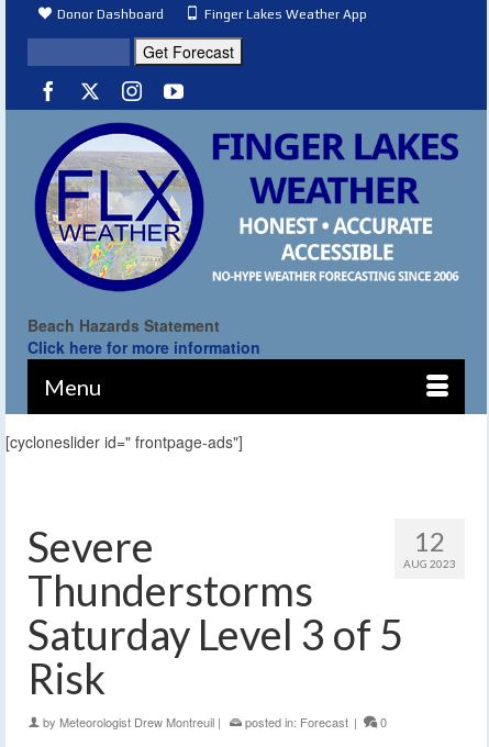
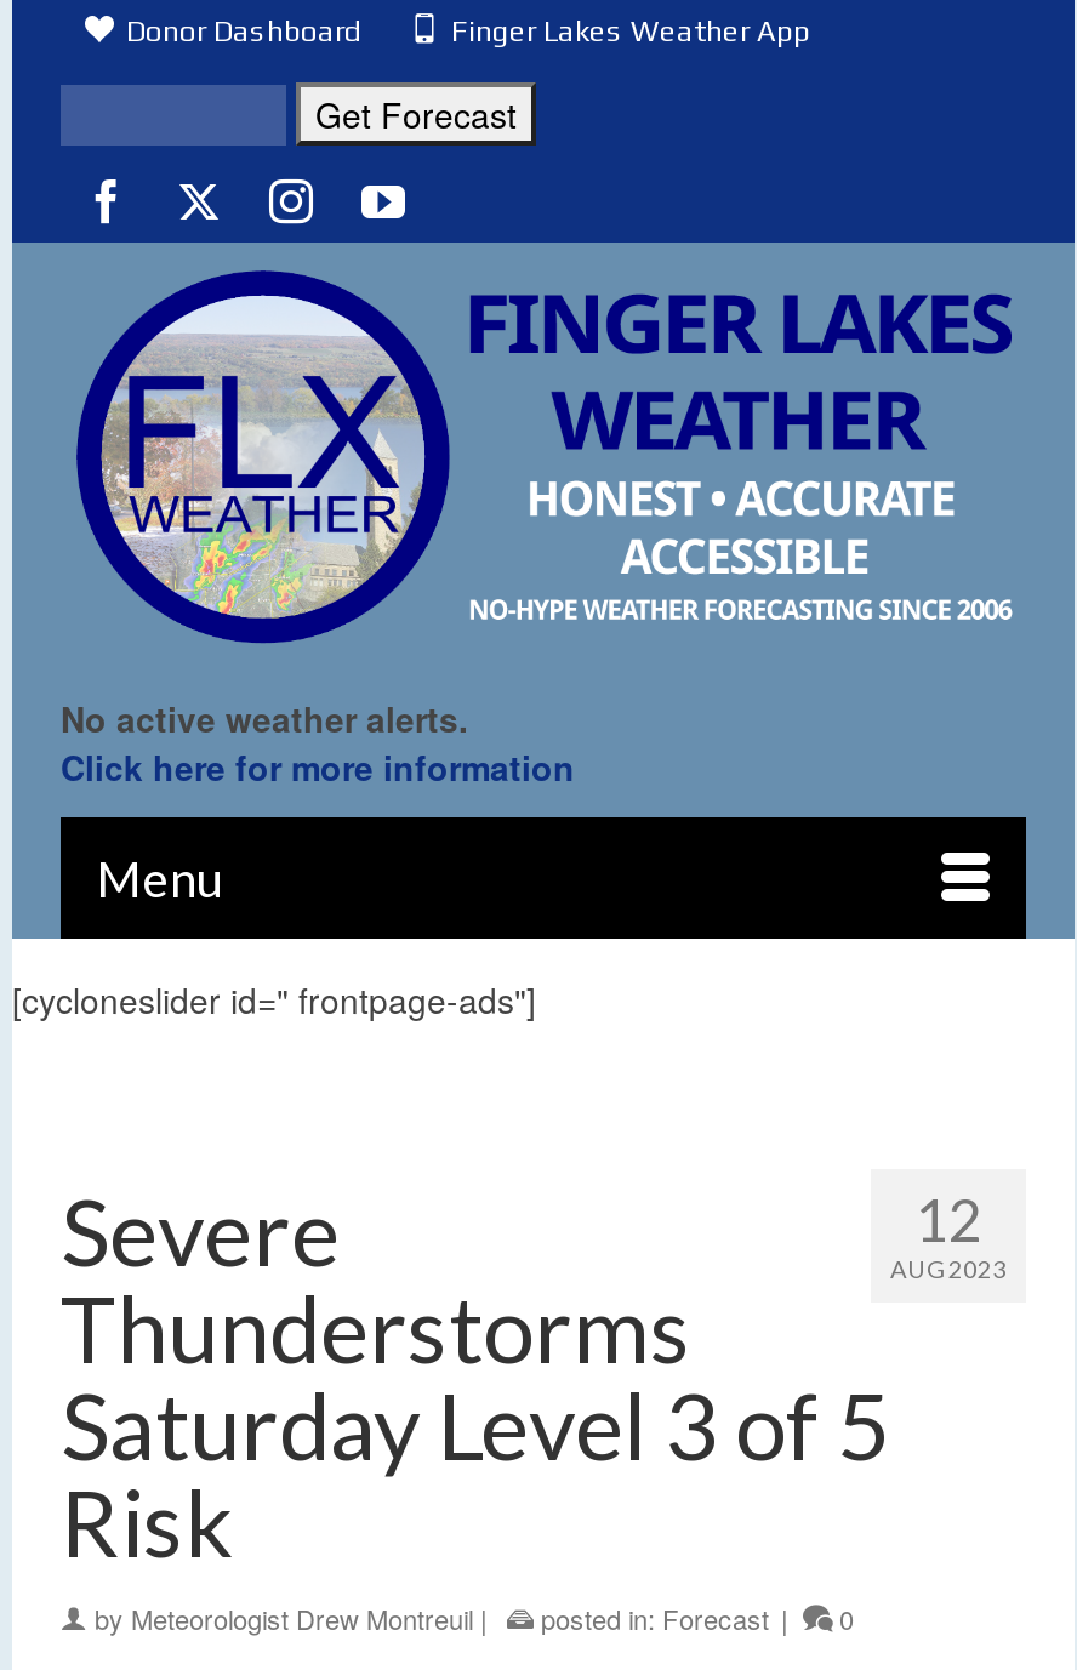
- Beach Hazards Statement
+ No active weather alerts.
